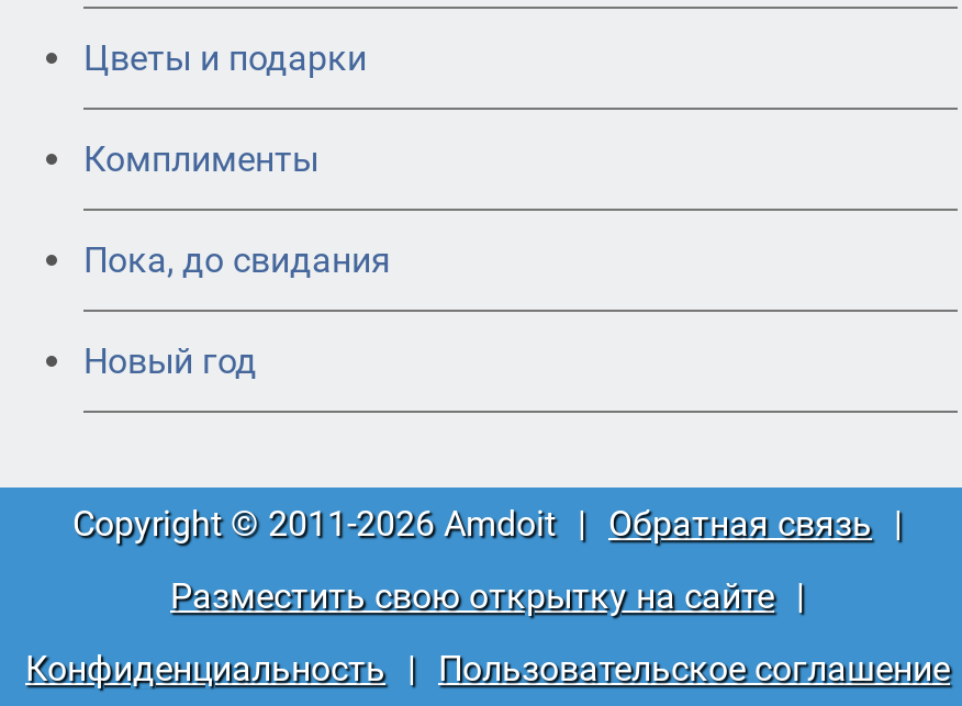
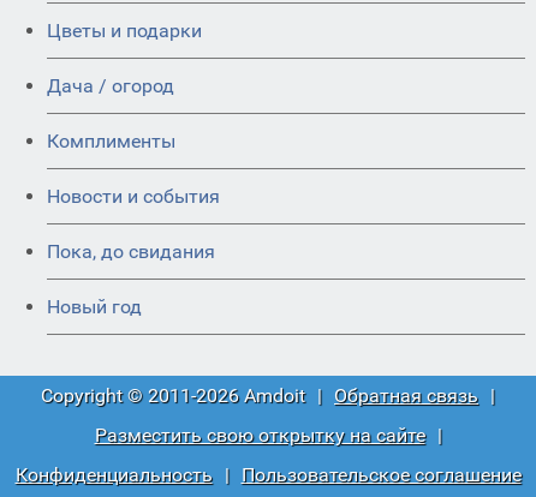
+ Дача / огород

+ Новости и события
